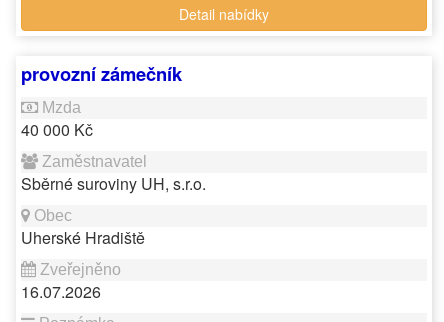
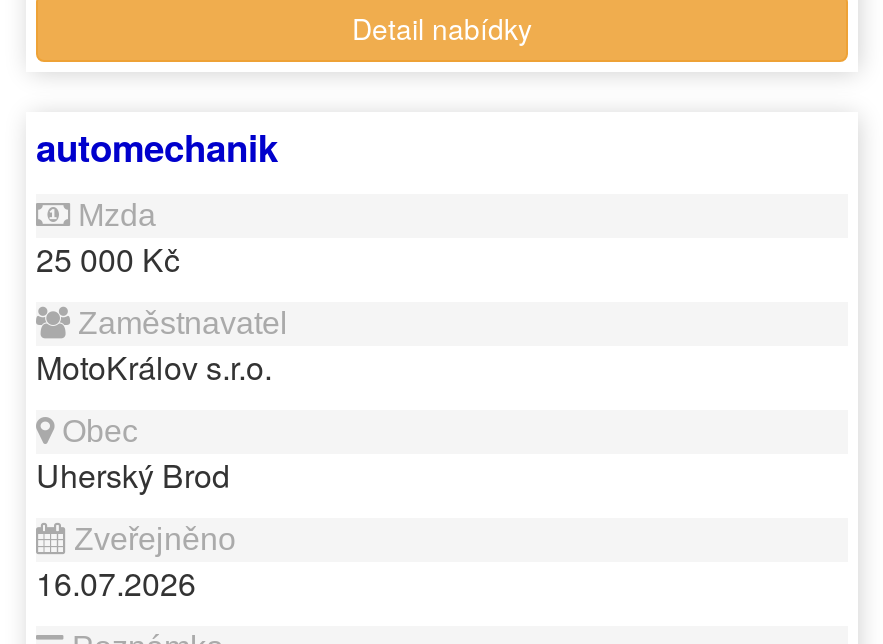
- provozní zámečník
+ automechanik

- 40 000 Kč
+ 25 000 Kč

- Sběrné suroviny UH, s.r.o.
+ MotoKrálov s.r.o.

- Uherské Hradiště
+ Uherský Brod
